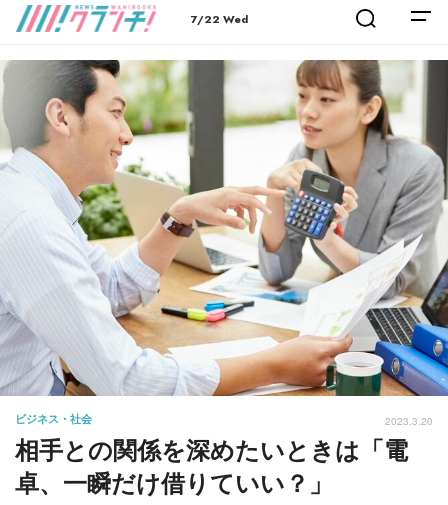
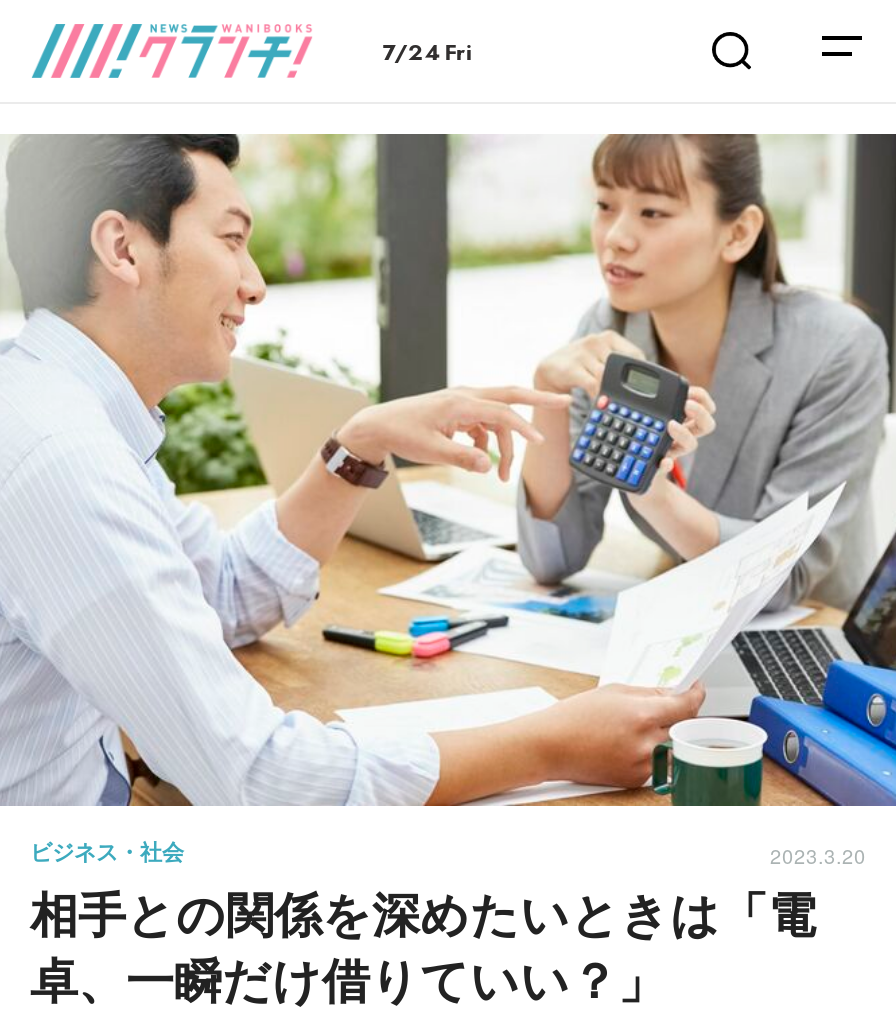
- 7/22 Wed
+ 7/24 Fri
